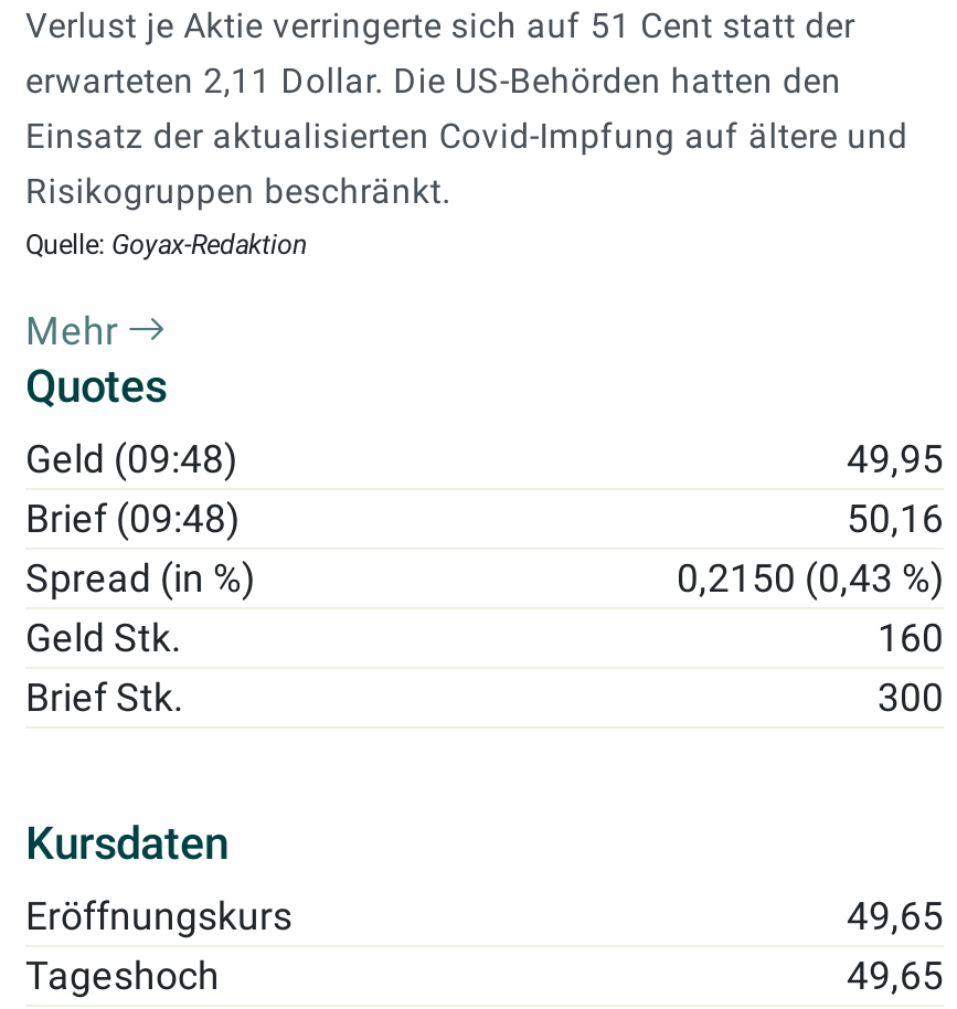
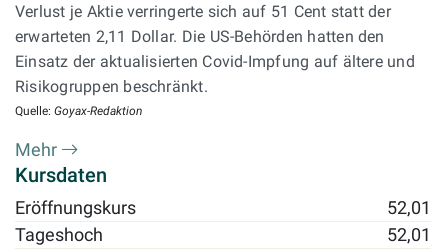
- Quotes
- Geld (09:48)
- 49,95
- Brief (09:48)
- 50,16
- Spread (in %)
- 0,2150 (0,43 %)
- Geld Stk.
- 160
- Brief Stk.
- 300

- 49,65
+ 52,01

- 49,65
+ 52,01
